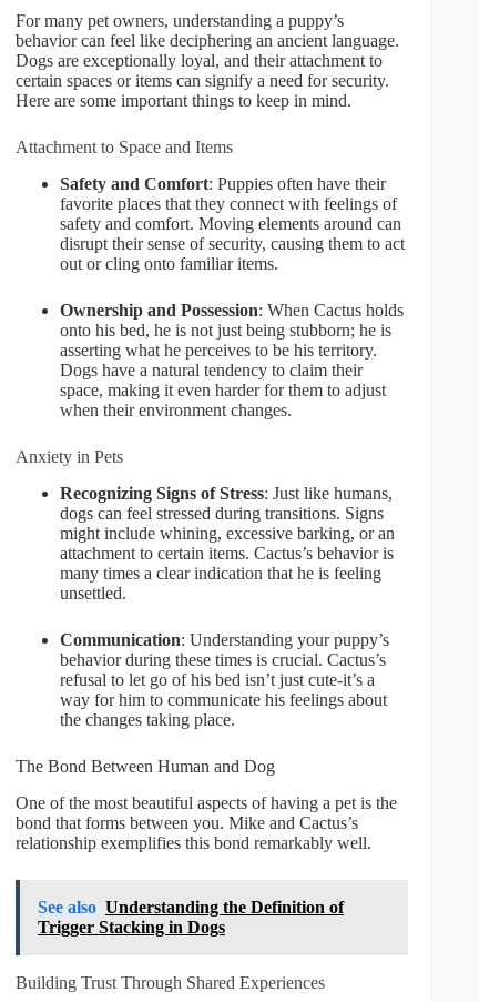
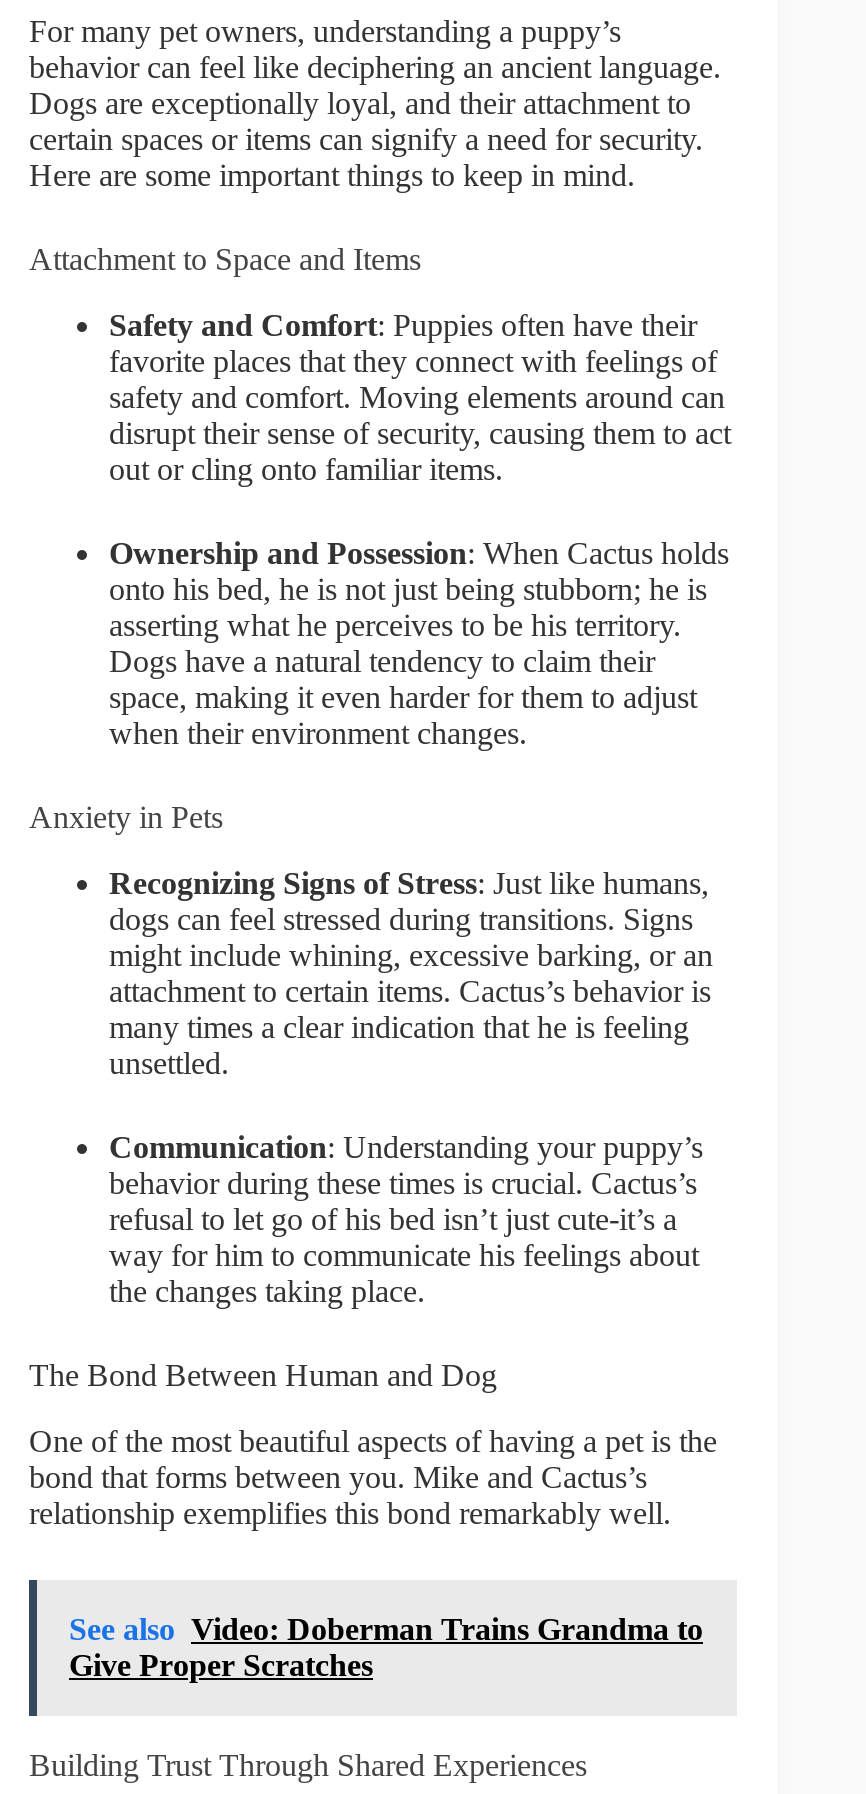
- See also Understanding the Definition of
- Trigger Stacking in Dogs
+ See also Video: Doberman Trains Grandma to
+ Give Proper Scratches
